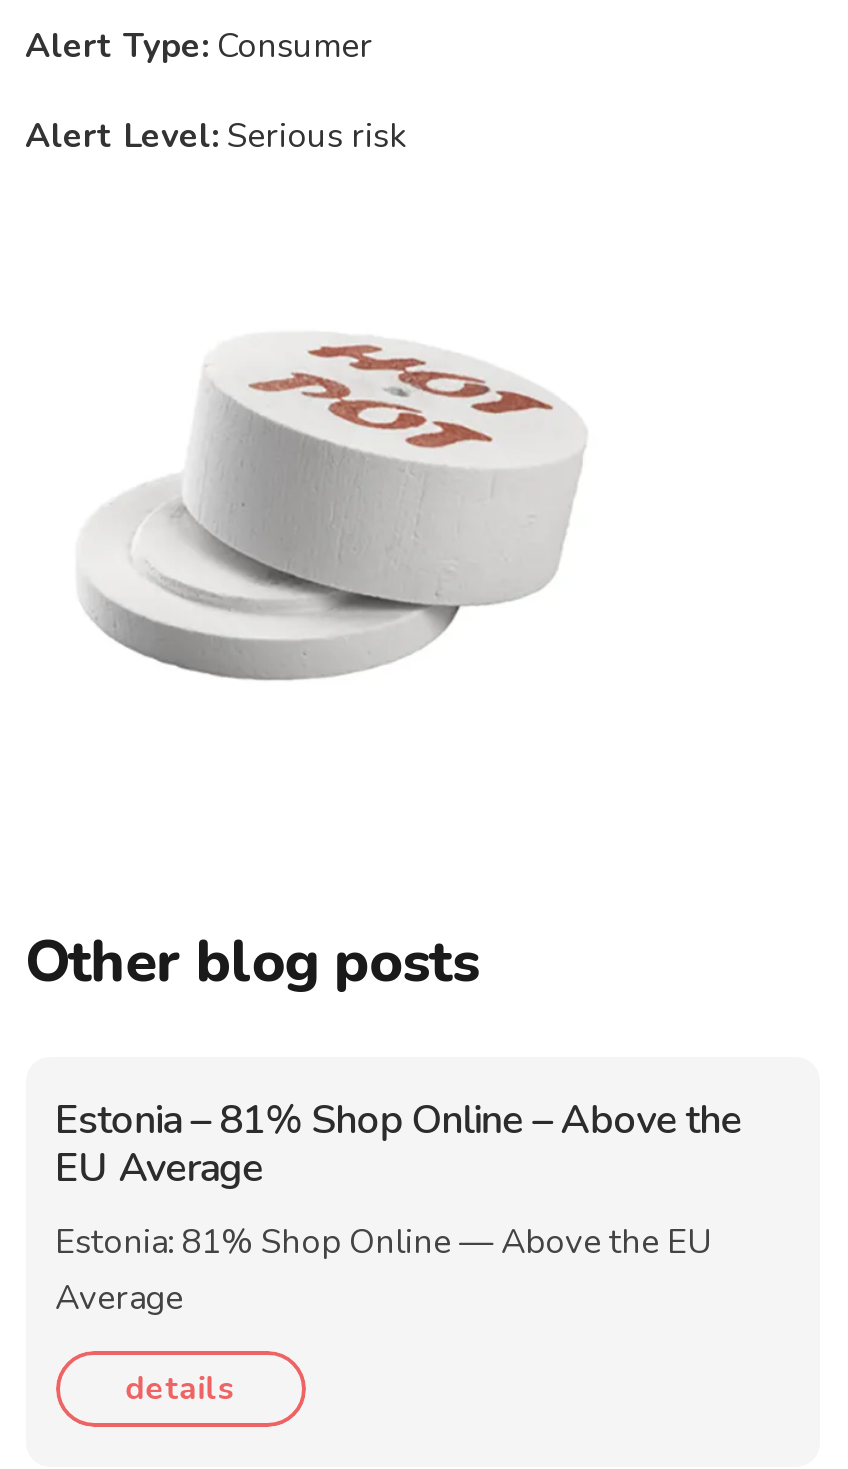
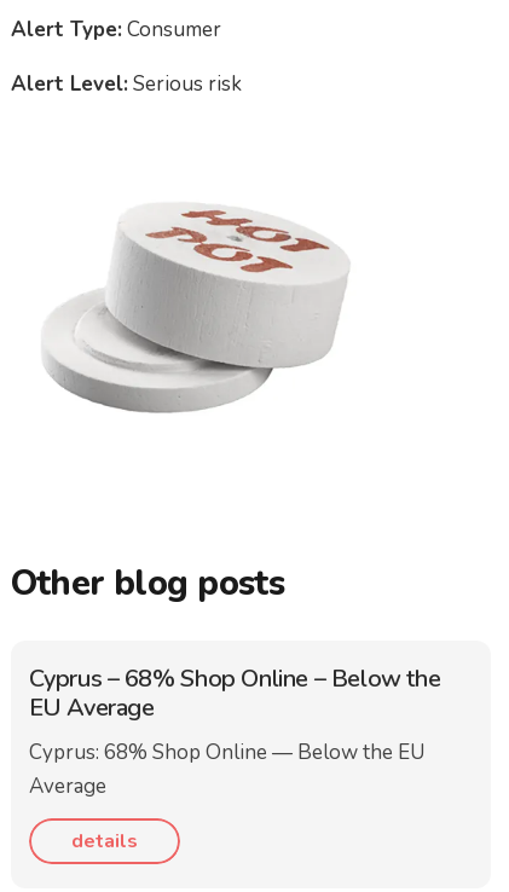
- Estonia – 81% Shop Online – Above the
+ Cyprus – 68% Shop Online – Below the

- Estonia: 81% Shop Online — Above the EU
+ Cyprus: 68% Shop Online — Below the EU
